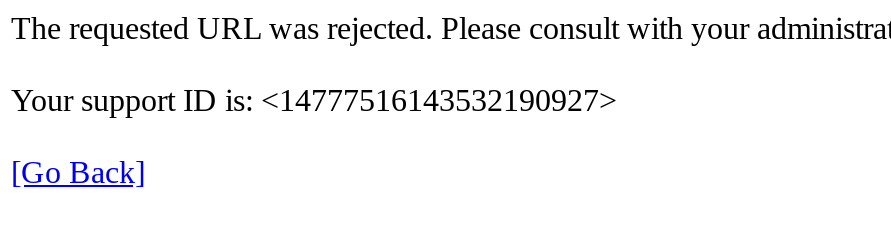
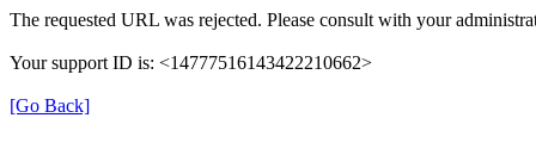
- Your support ID is: <14777516143532190927>
+ Your support ID is: <14777516143422210662>
